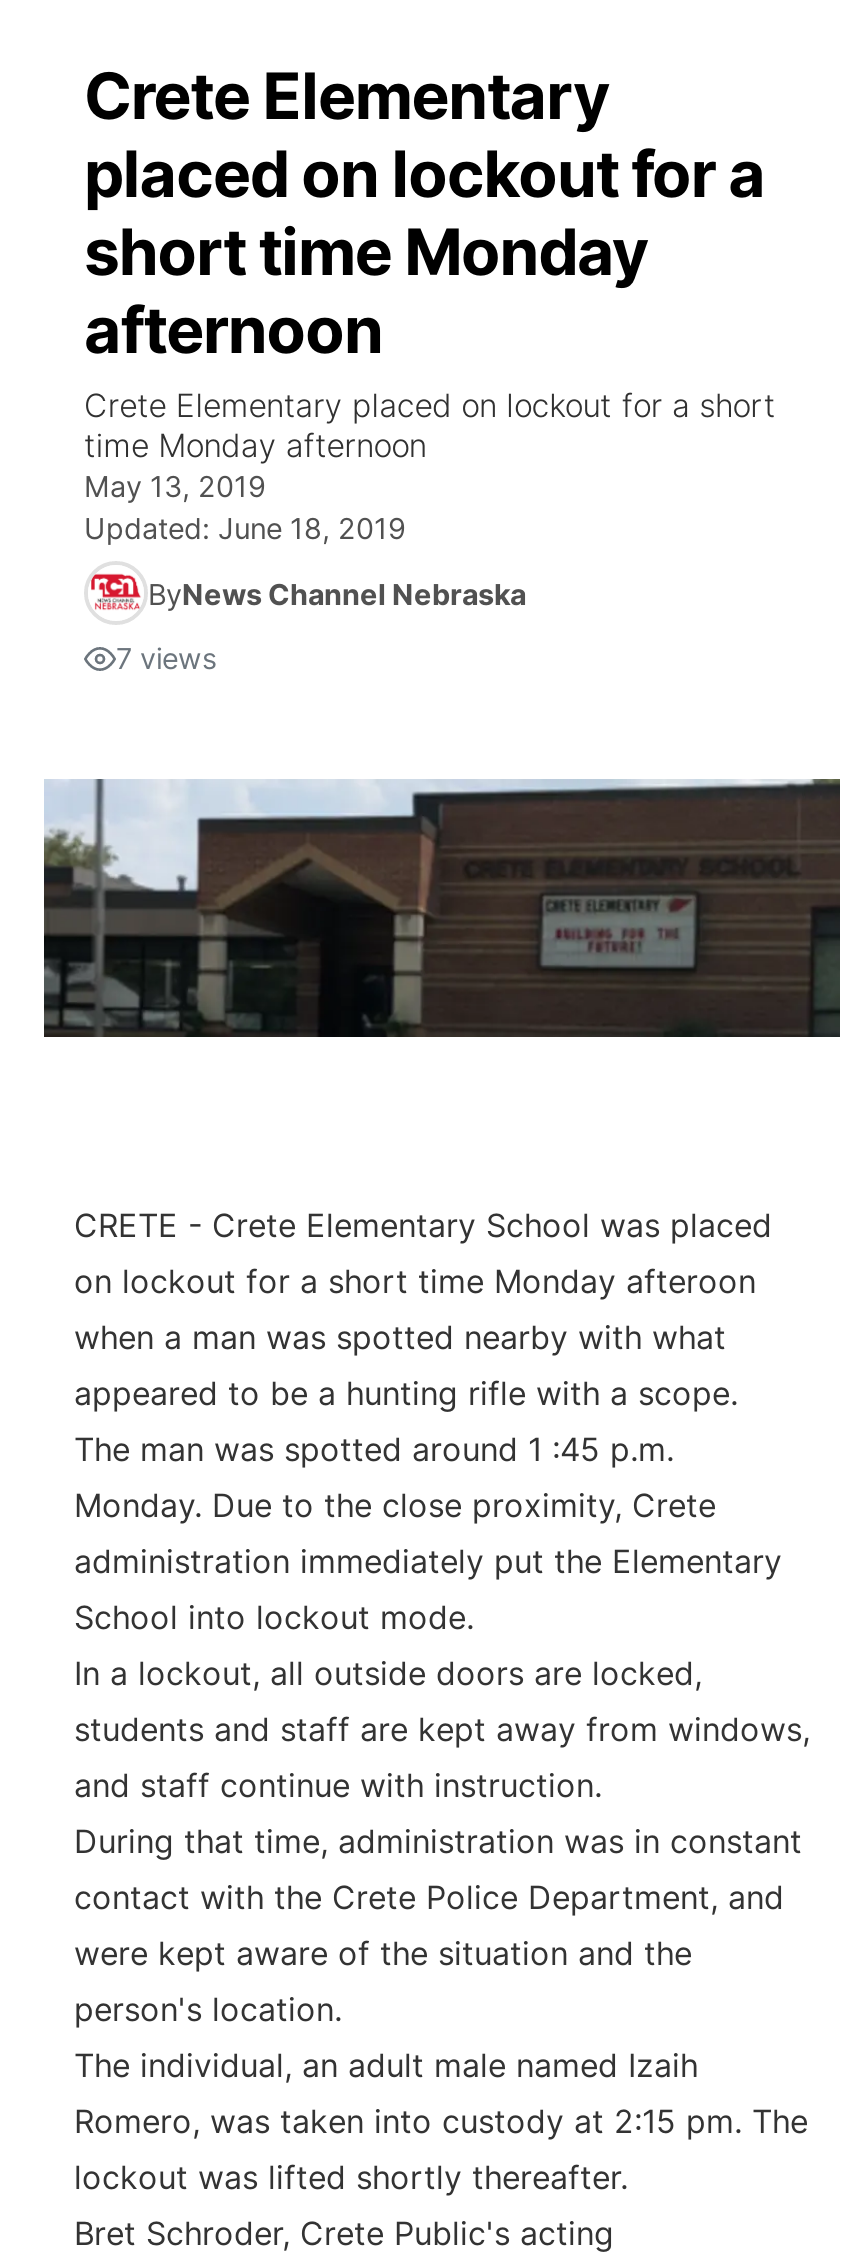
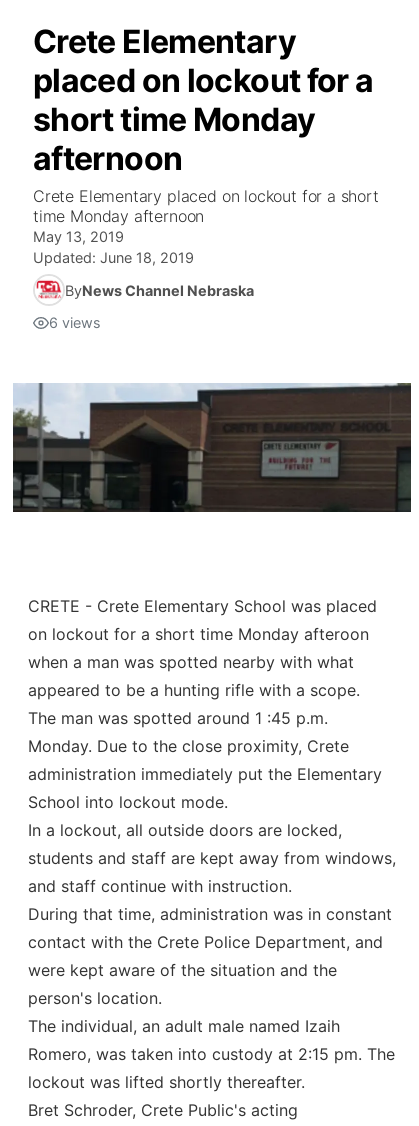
- 7 views
+ 6 views
